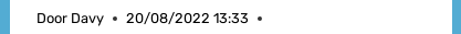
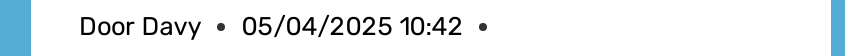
- Door Davy 20/08/2022 13:33
+ Door Davy 05/04/2025 10:42
